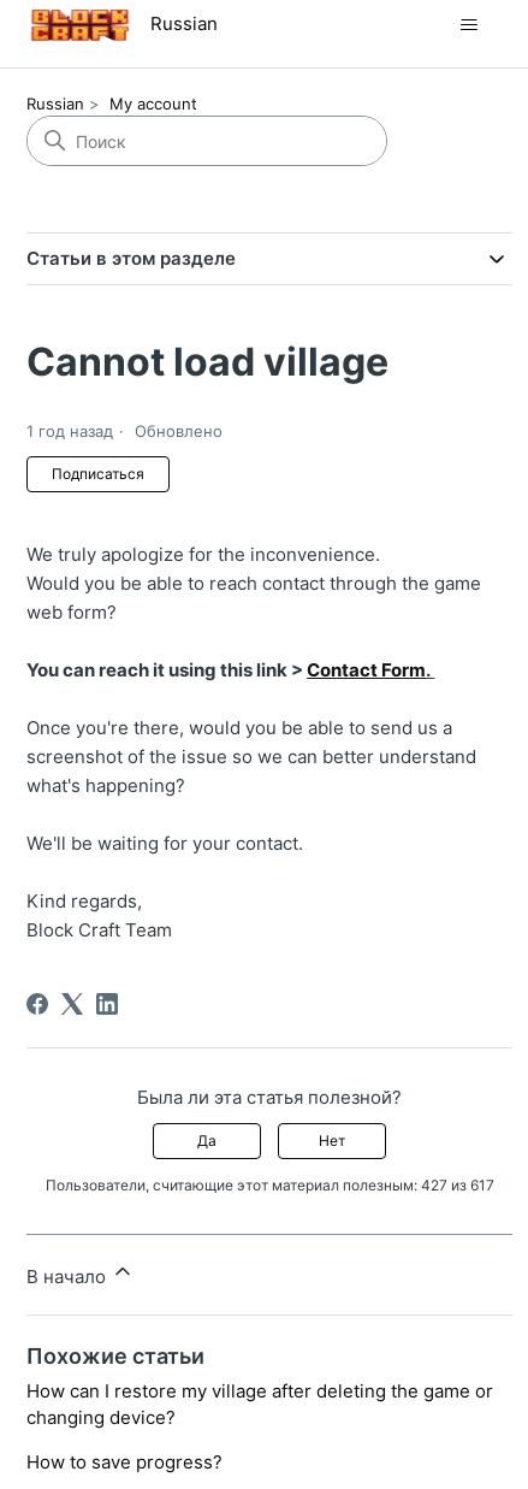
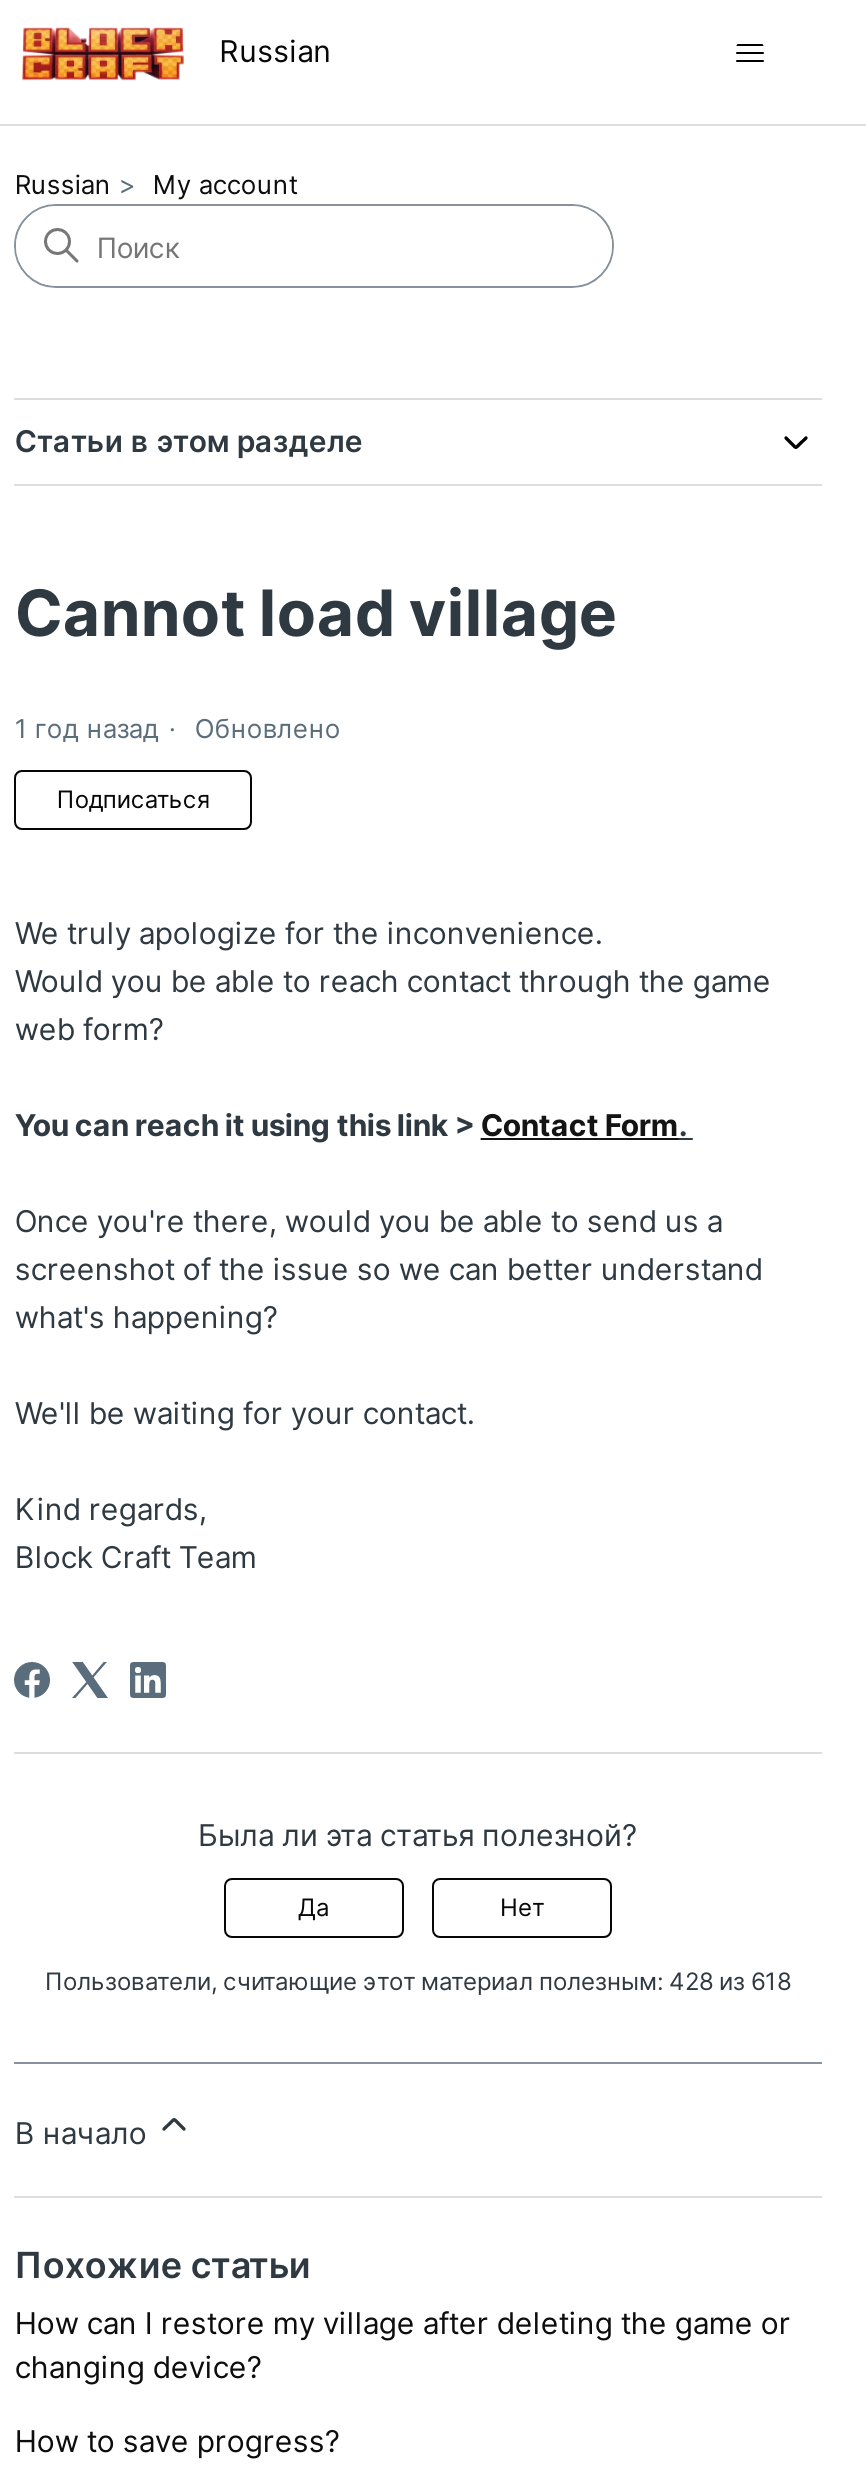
- Пользователи, считающие этот материал полезным: 427 из 617
+ Пользователи, считающие этот материал полезным: 428 из 618
